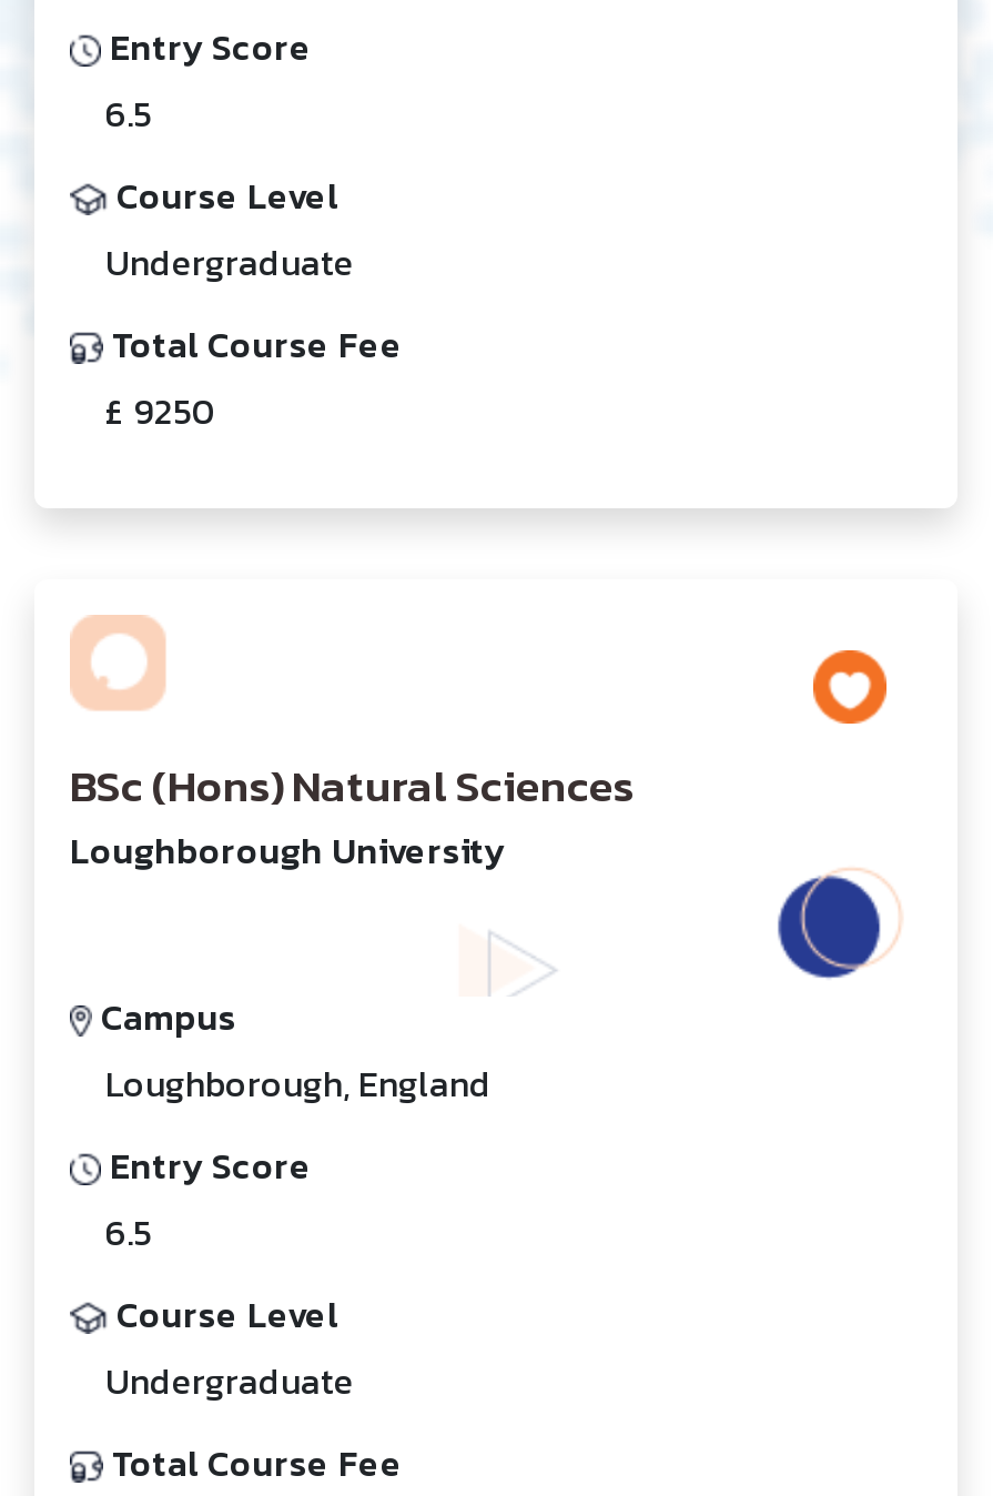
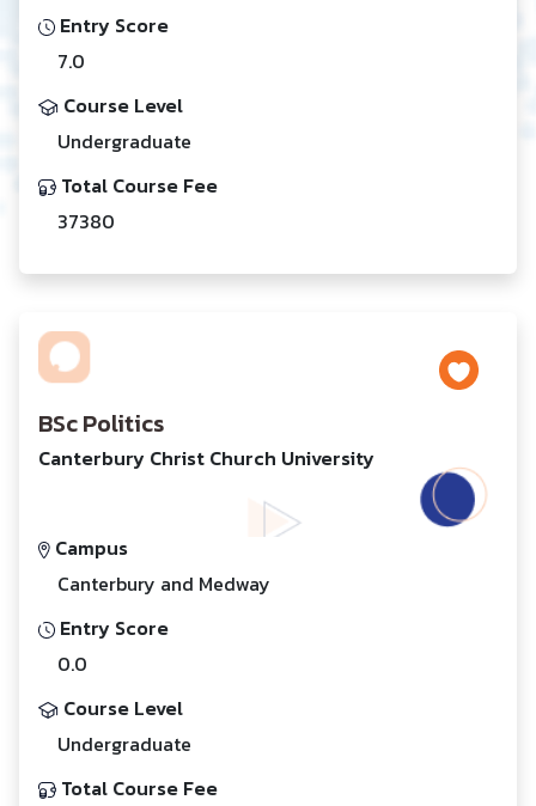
- 6.5
+ 7.0

- £ 9250
+ 37380

- BSc (Hons) Natural Sciences
- Loughborough University
+ BSc Politics
+ Canterbury Christ Church University

- Loughborough, England
+ Canterbury and Medway

- 6.5
+ 0.0
